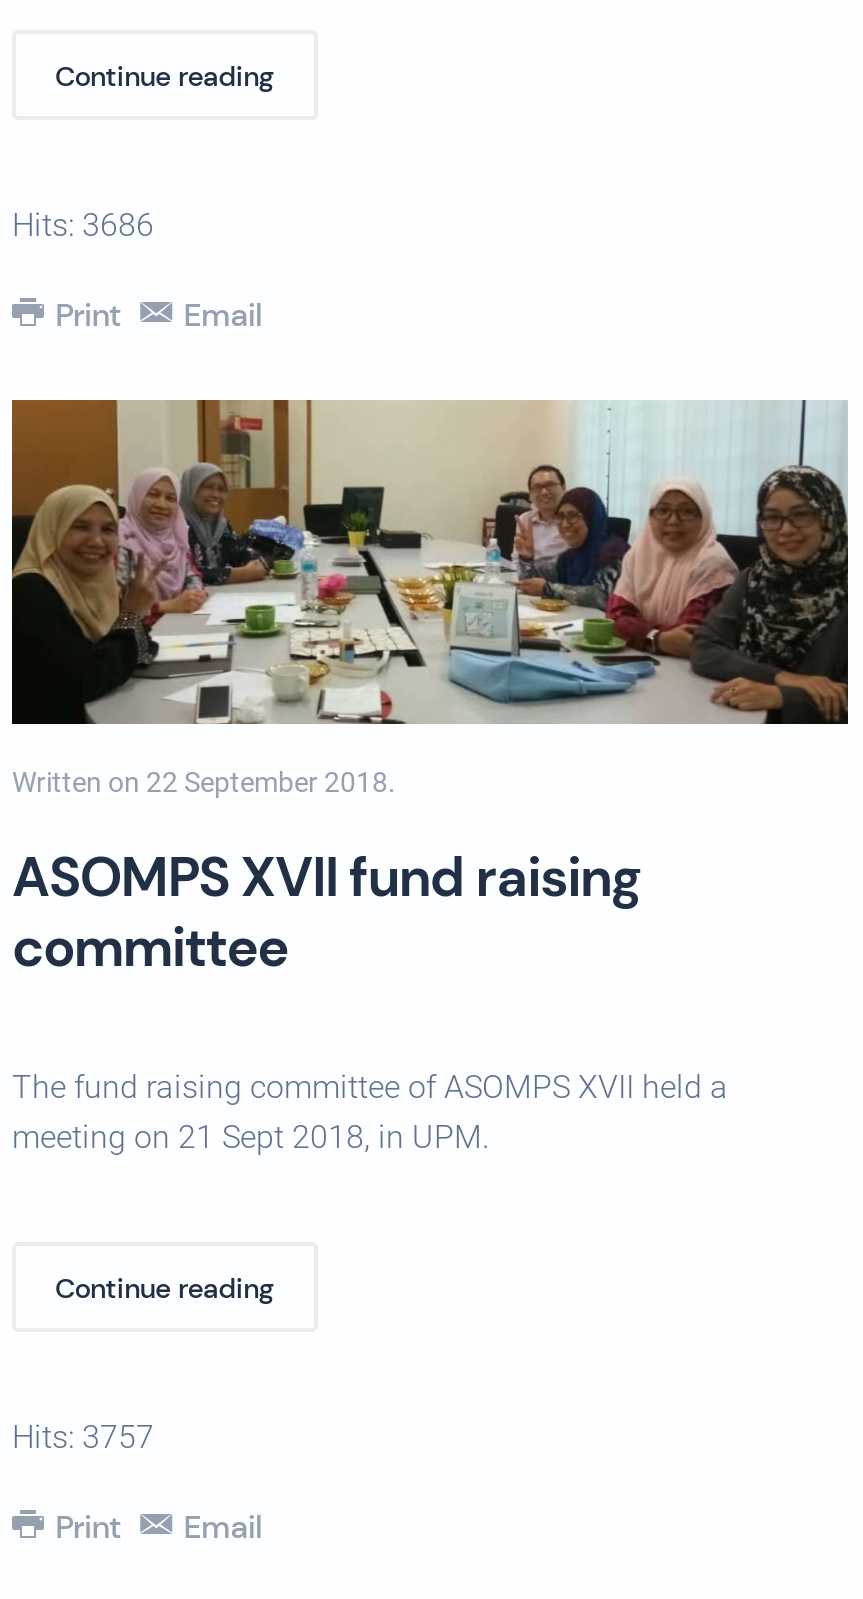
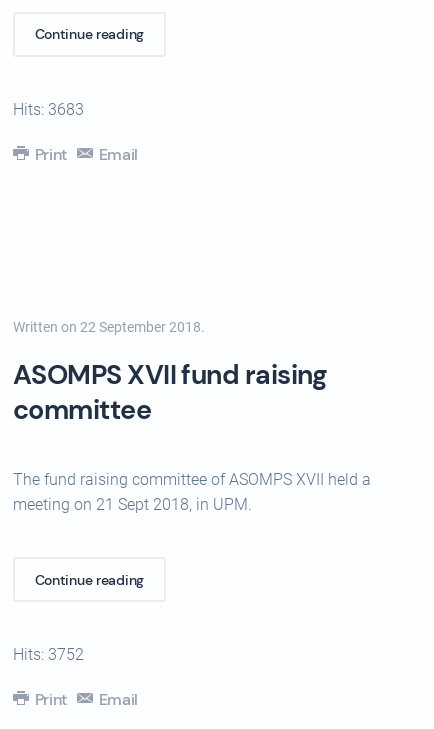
- Hits: 3686
+ Hits: 3683

- [image]

- Hits: 3757
+ Hits: 3752
